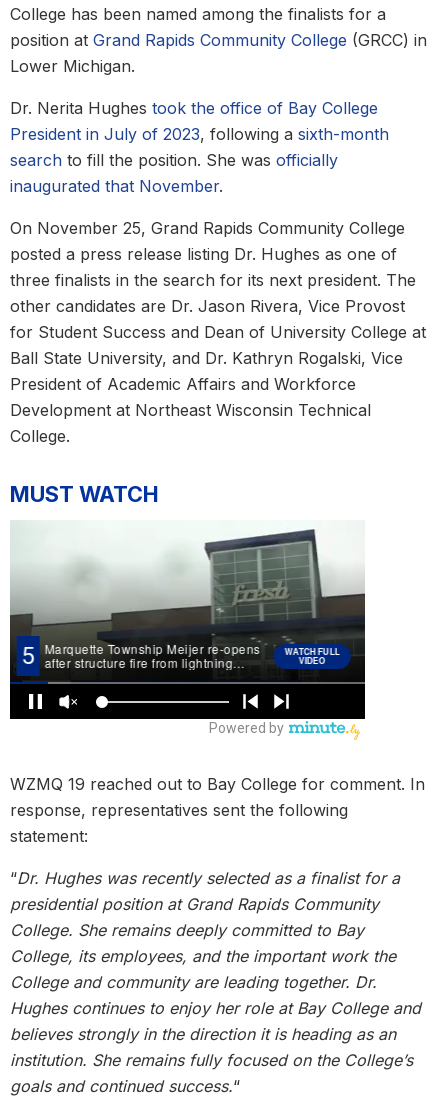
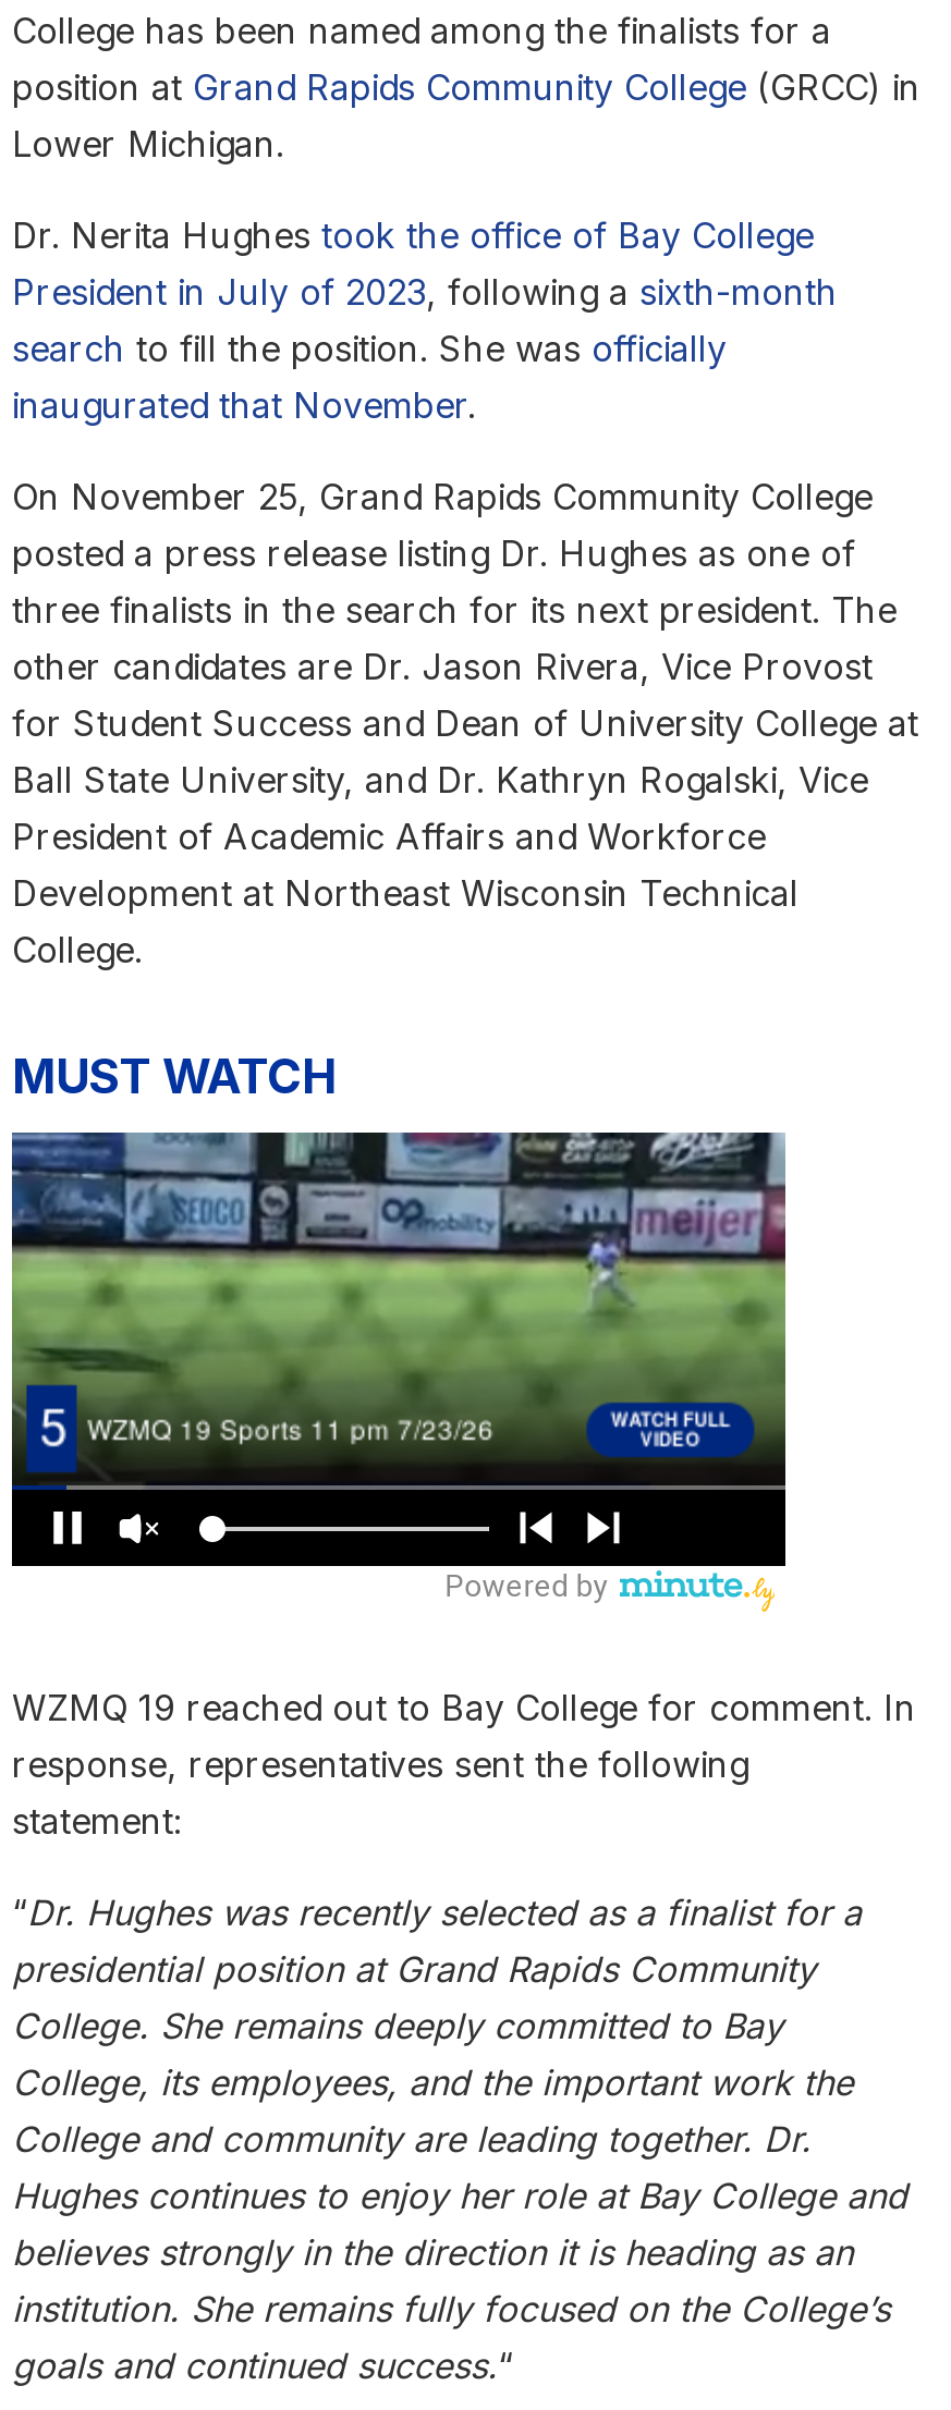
- [image]
+ [image]
